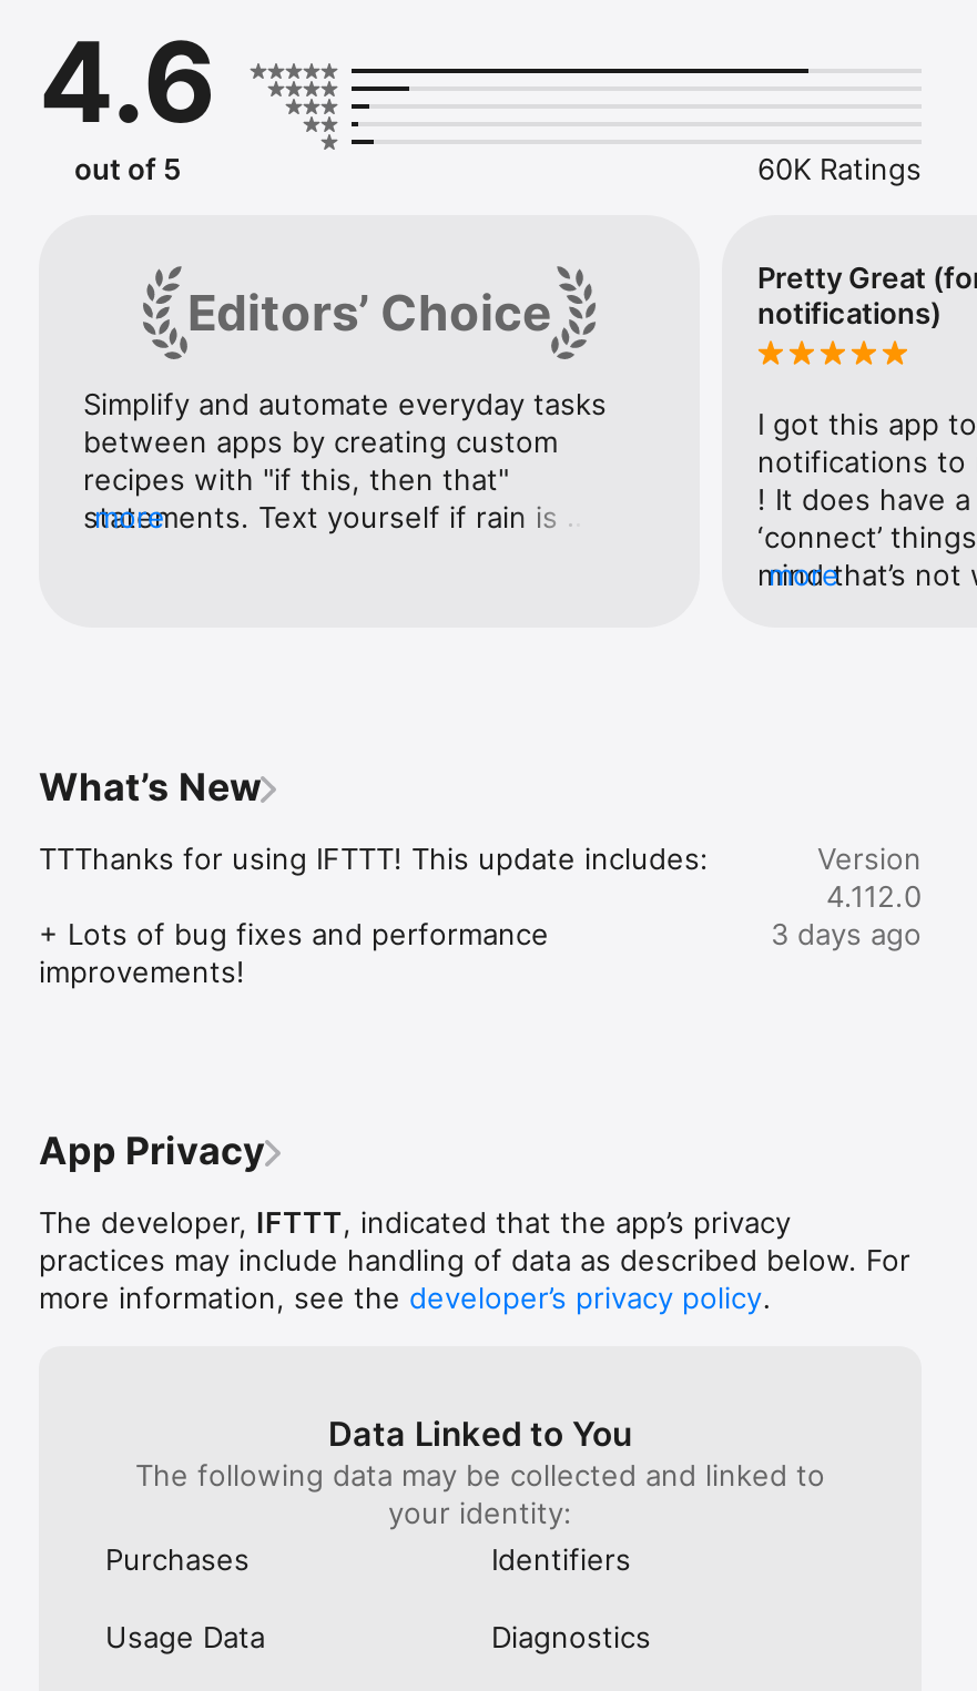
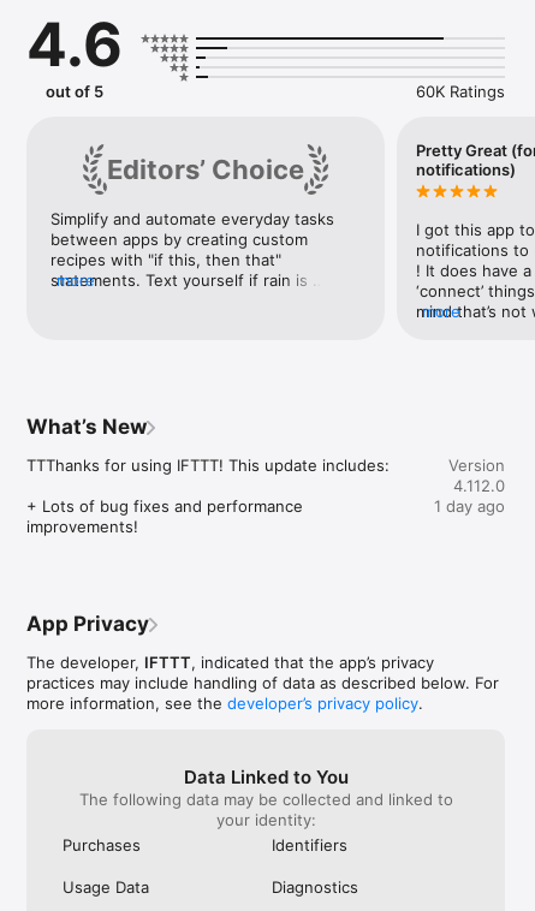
- 3 days ago
+ 1 day ago
